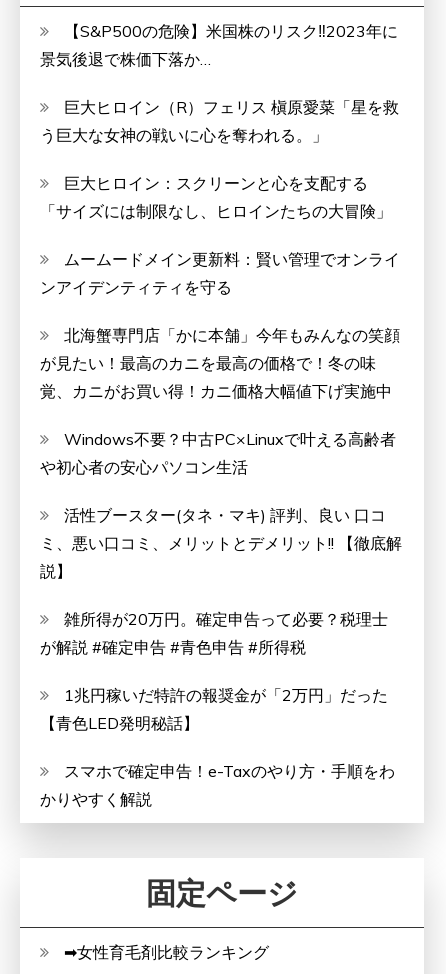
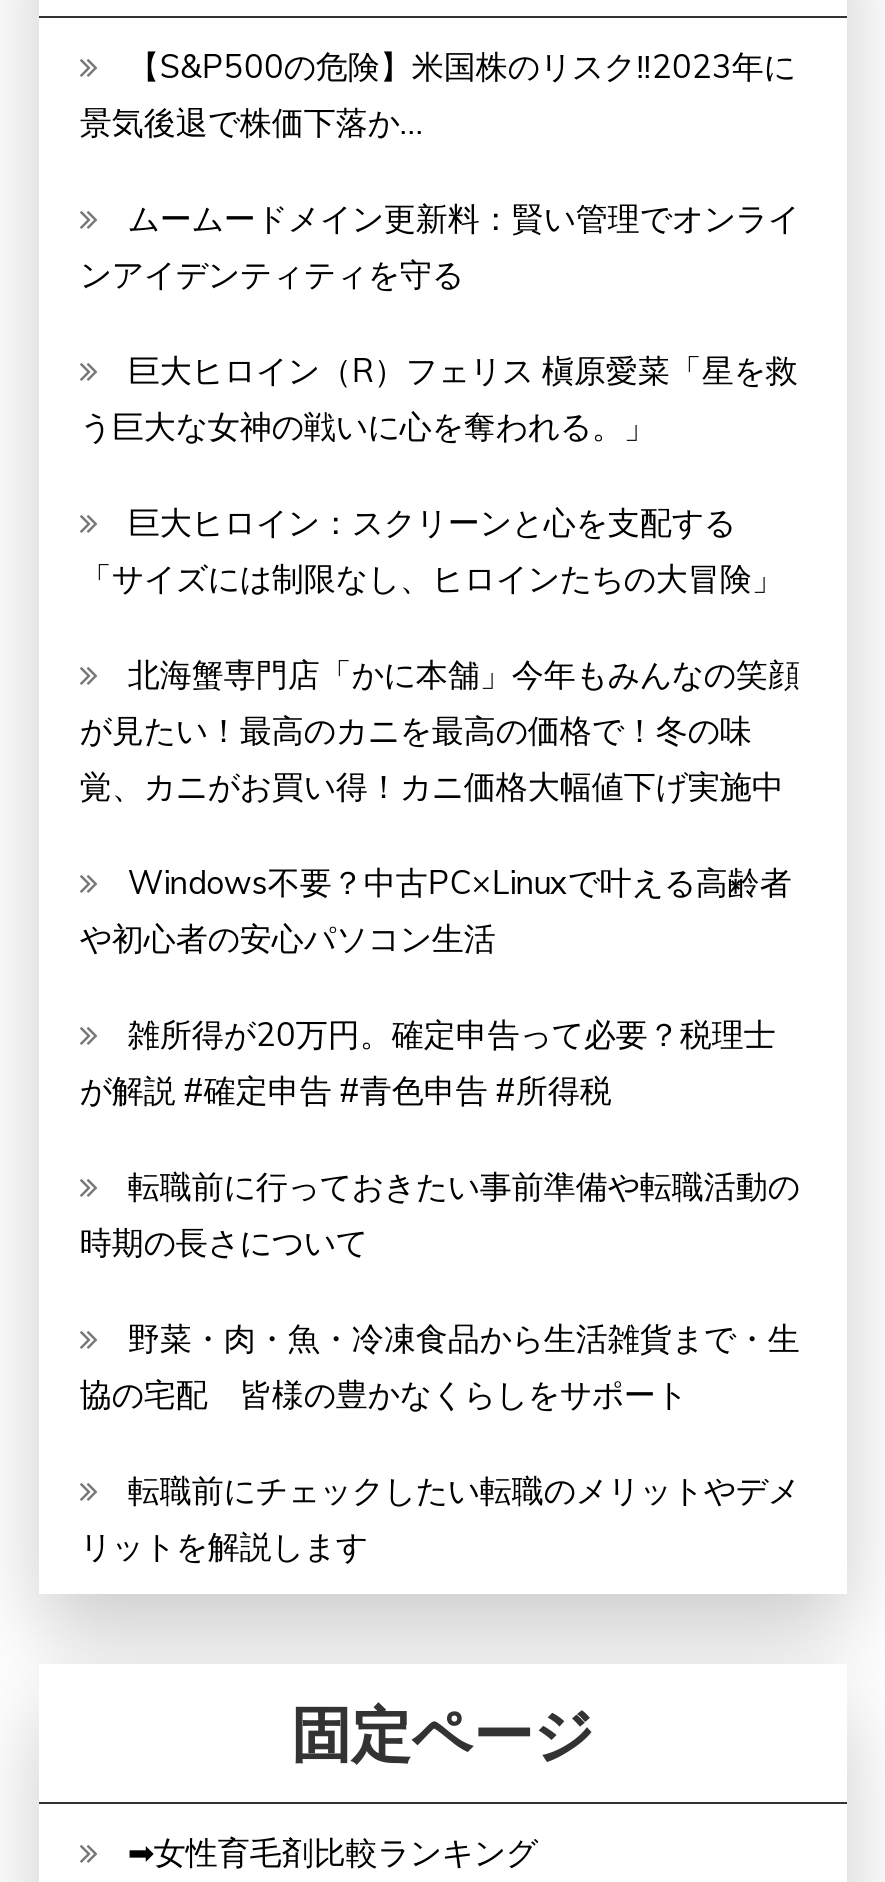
moved down: 巨大ヒロイン（R）フェリス 槇原愛菜「星を救 | う巨大な女神の戦いに心を奪われる。」 | 巨大ヒロイン：スクリーンと心を支配する | 「サイズには制限なし、ヒロインたちの大冒険」

moved up: ムームードメイン更新料：賢い管理でオンライ | ンアイデンティティを守る

- 活性ブースター(タネ・マキ) 評判、良い 口コ
- ミ、悪い口コミ、メリットとデメリット!! 【徹底解
- 説】

moved up: 雑所得が20万円。確定申告って必要？税理士 | が解説 #確定申告 #青色申告 #所得税

- 1兆円稼いだ特許の報奨金が「2万円」だった
- 【青色LED発明秘話】
- スマホで確定申告！e-Taxのやり方・手順をわ
- かりやすく解説
+ 転職前に行っておきたい事前準備や転職活動の
+ 時期の長さについて
+ 野菜・肉・魚・冷凍食品から生活雑貨まで・生
+ 協の宅配 皆様の豊かなくらしをサポート
+ 転職前にチェックしたい転職のメリットやデメ
+ リットを解説します
